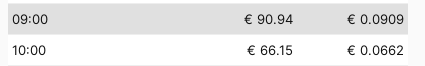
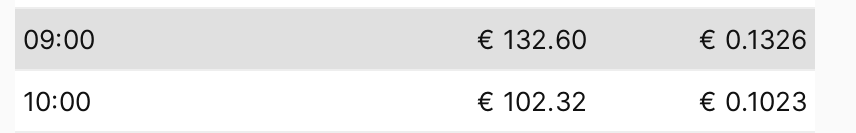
- € 90.94
+ € 132.60

- € 0.0909
+ € 0.1326

- € 66.15
+ € 102.32

- € 0.0662
+ € 0.1023
